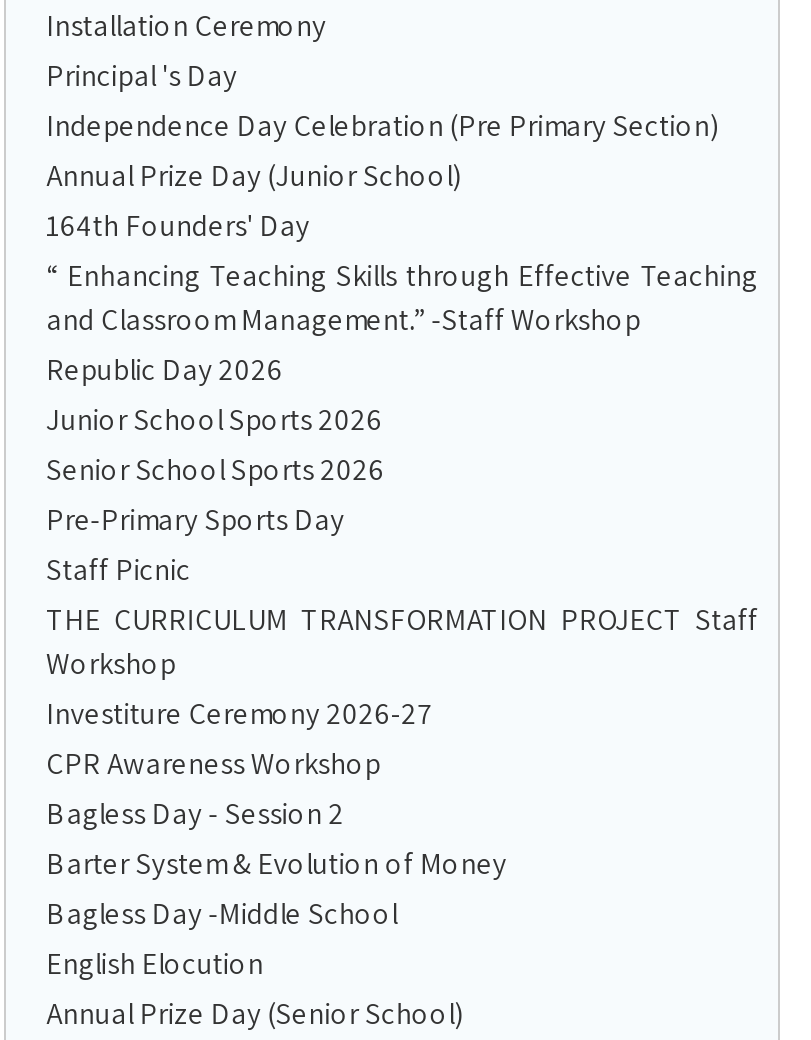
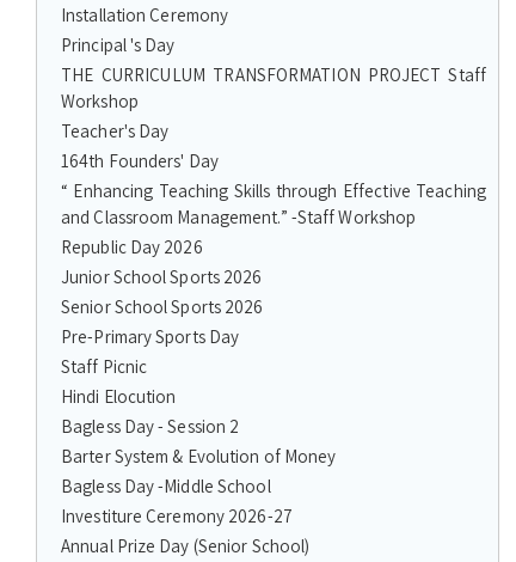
- Independence Day Celebration (Pre Primary Section)
- Annual Prize Day (Junior School)
+ Teacher's Day

moved down: 164th Founders' Day | “ Enhancing Teaching Skills through Effective Teaching | and Classroom Management.” -Staff Workshop | Republic Day 2026 | Junior School Sports 2026 | Senior School Sports 2026 | Pre-Primary Sports Day | Staff Picnic

moved up: THE CURRICULUM TRANSFORMATION PROJECT Staff | Workshop

moved down: Investiture Ceremony 2026-27

- CPR Awareness Workshop
+ Hindi Elocution

- English Elocution
